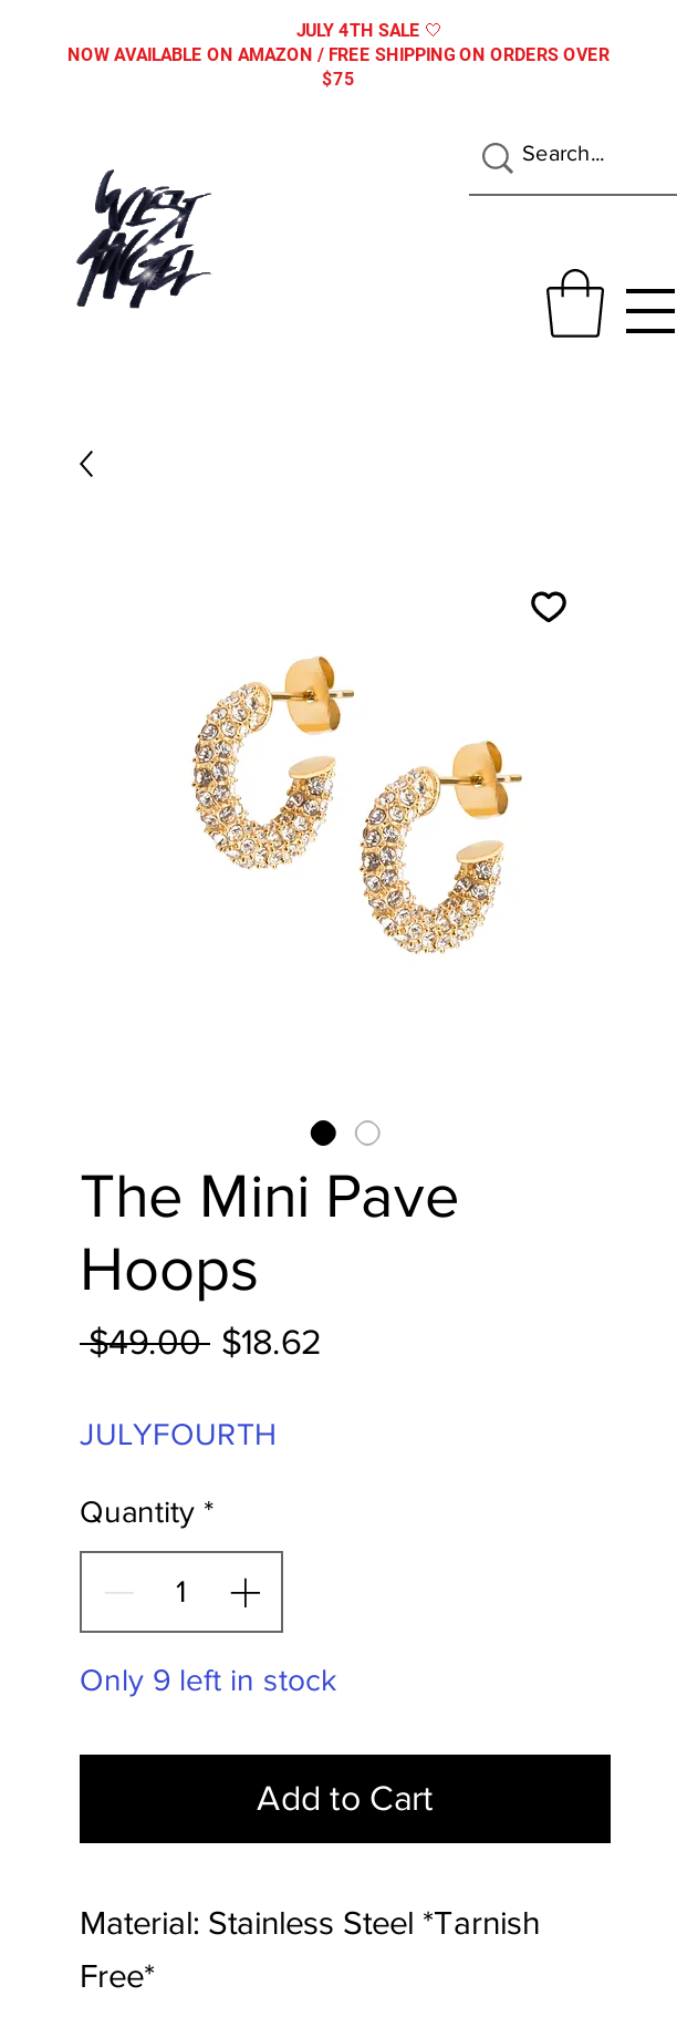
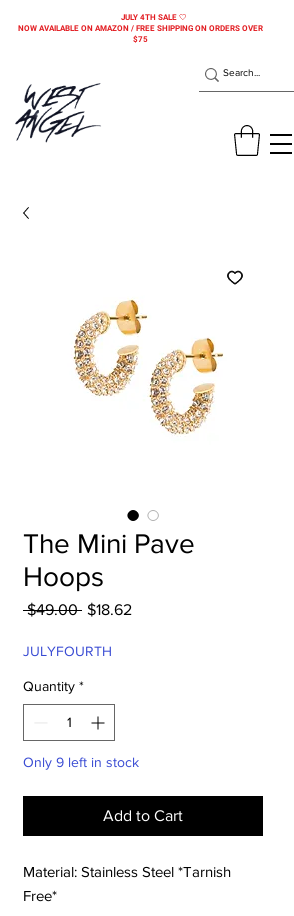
- [image]
+ [image]
